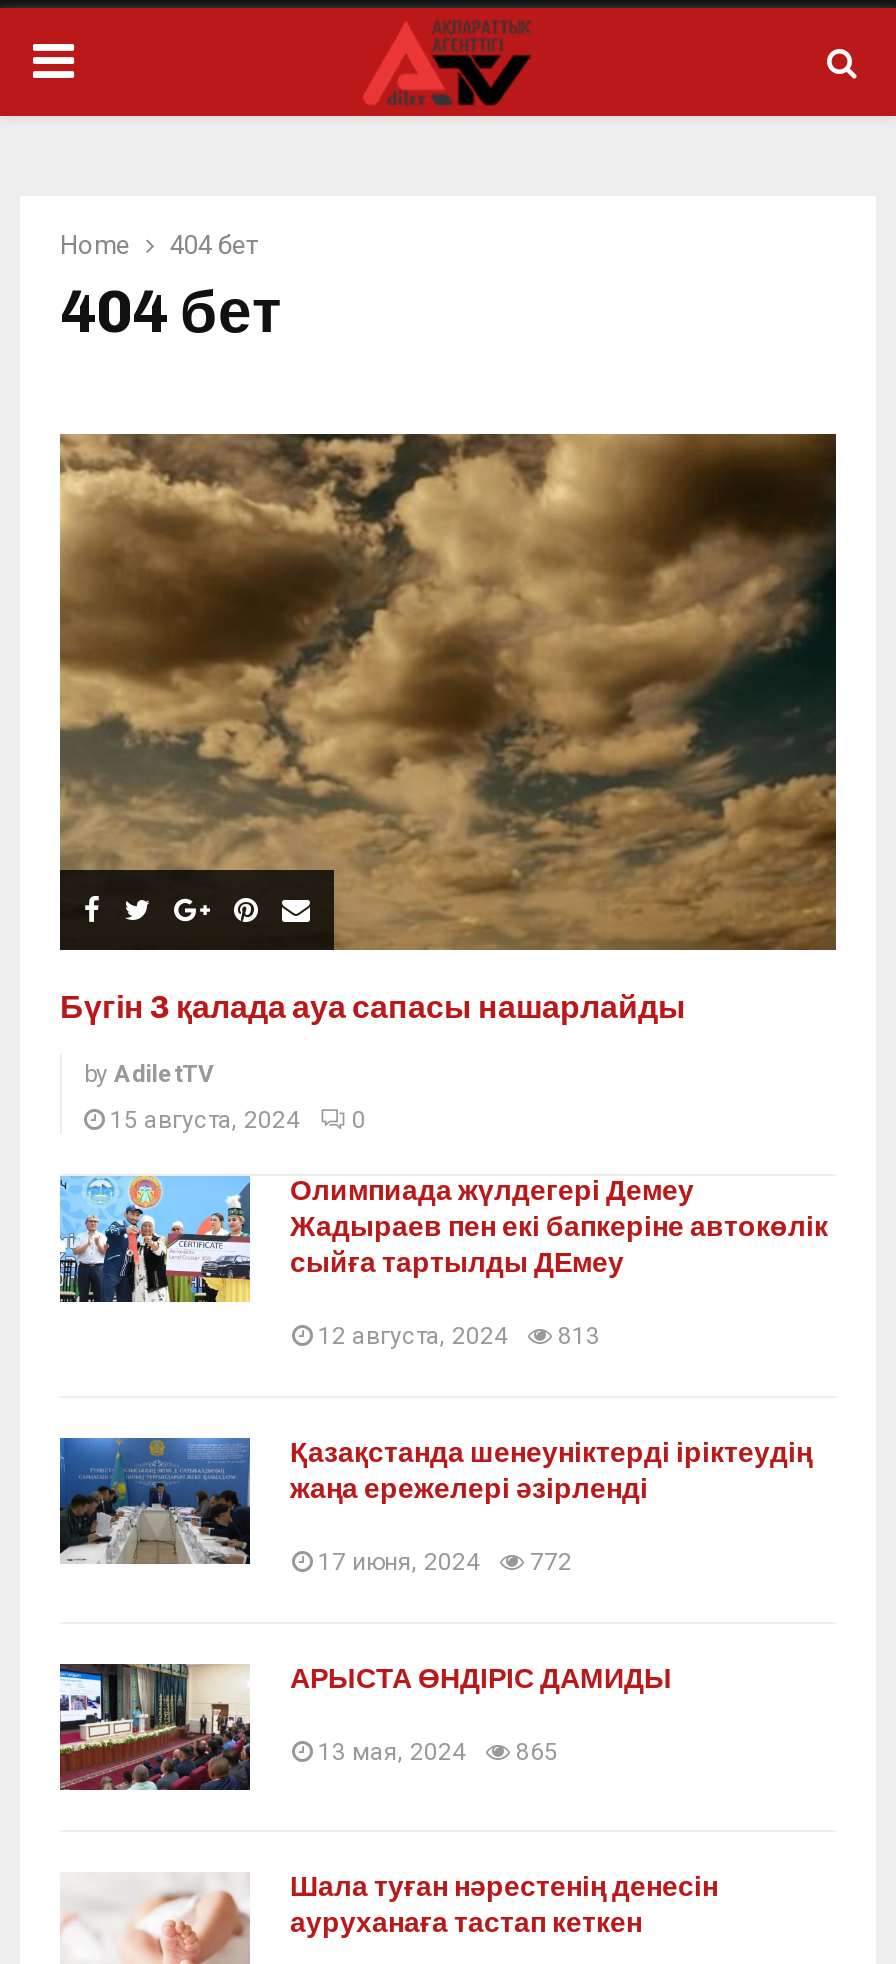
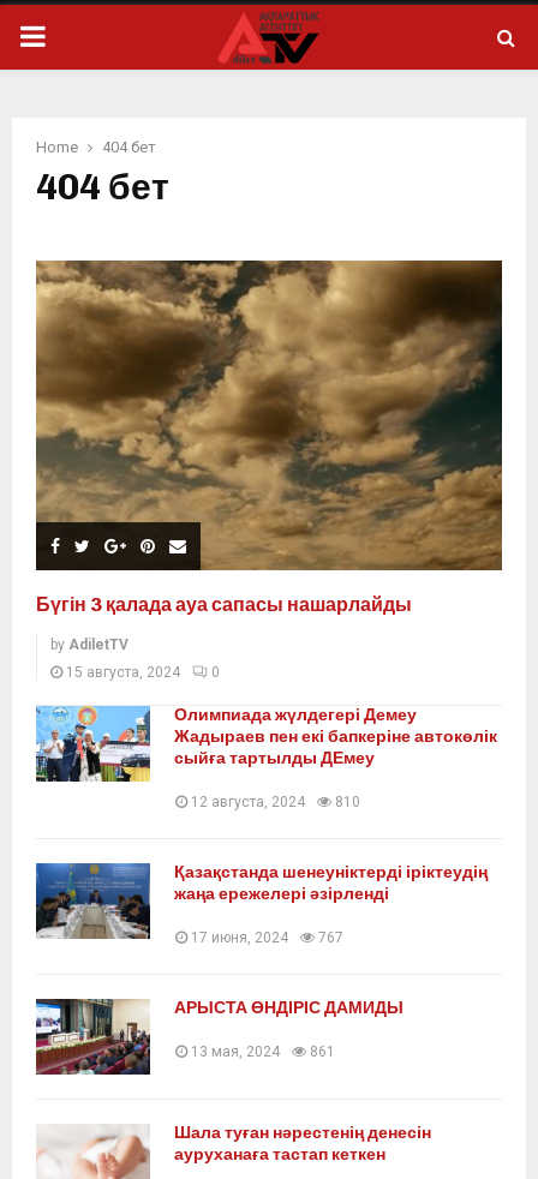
- 12 августа, 2024 813
+ 12 августа, 2024 810

- 17 июня, 2024 772
+ 17 июня, 2024 767

- 13 мая, 2024 865
+ 13 мая, 2024 861
